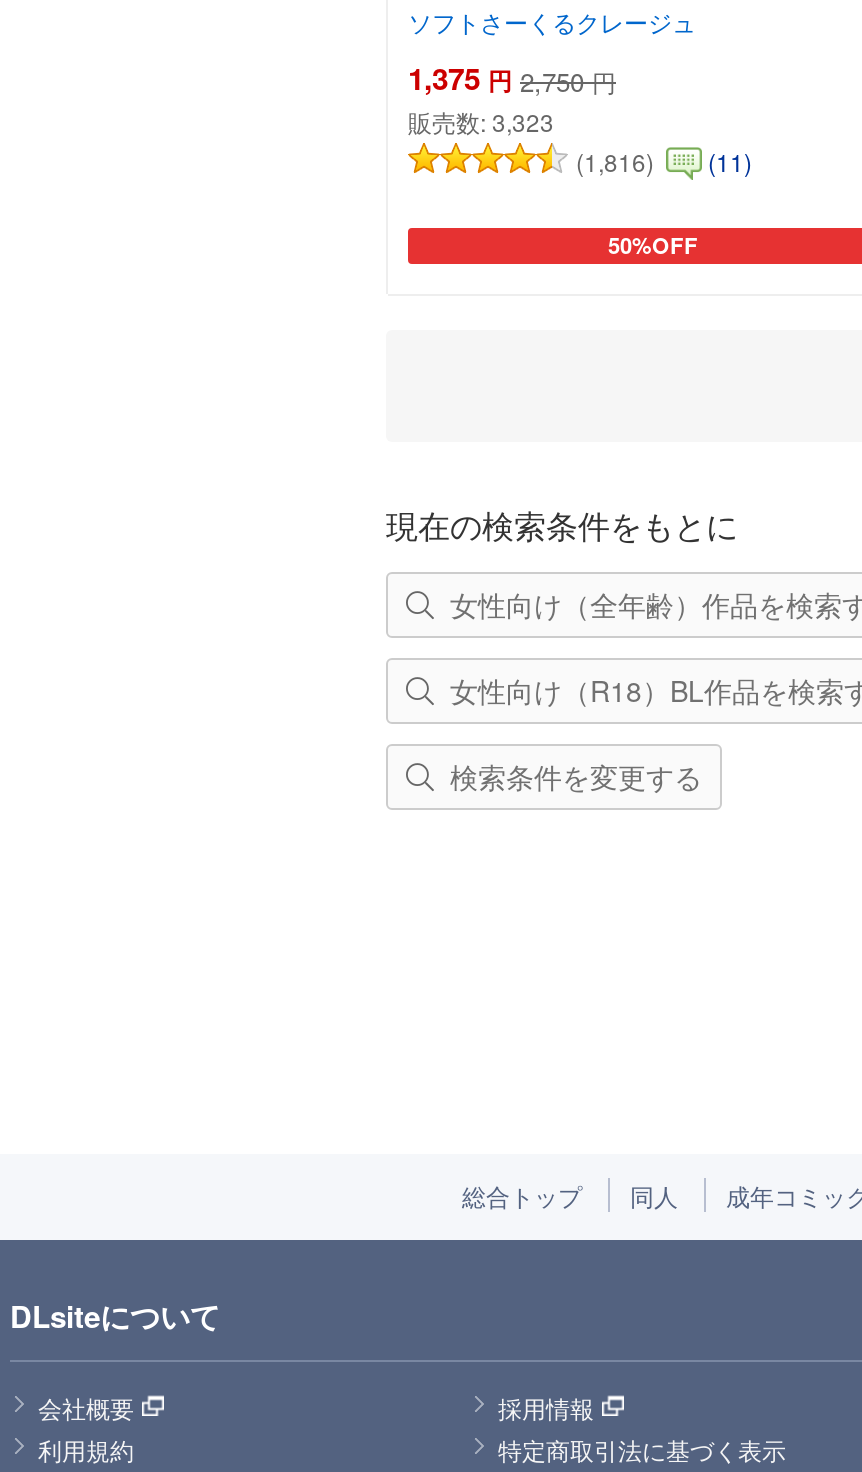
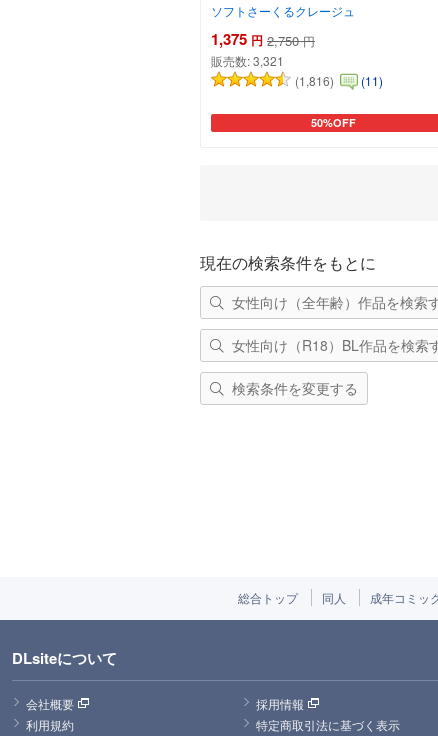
- 販売数: 3,323
+ 販売数: 3,321
